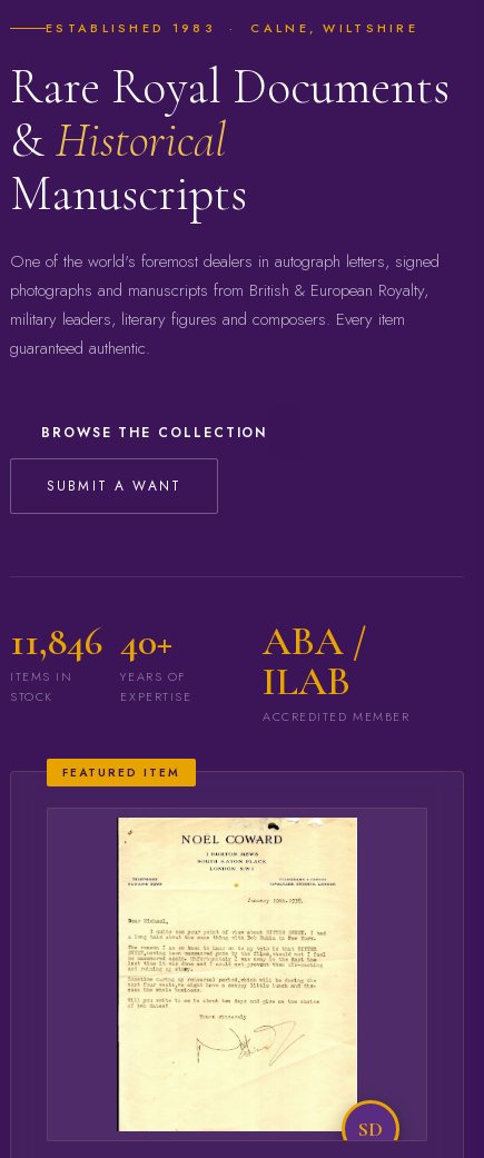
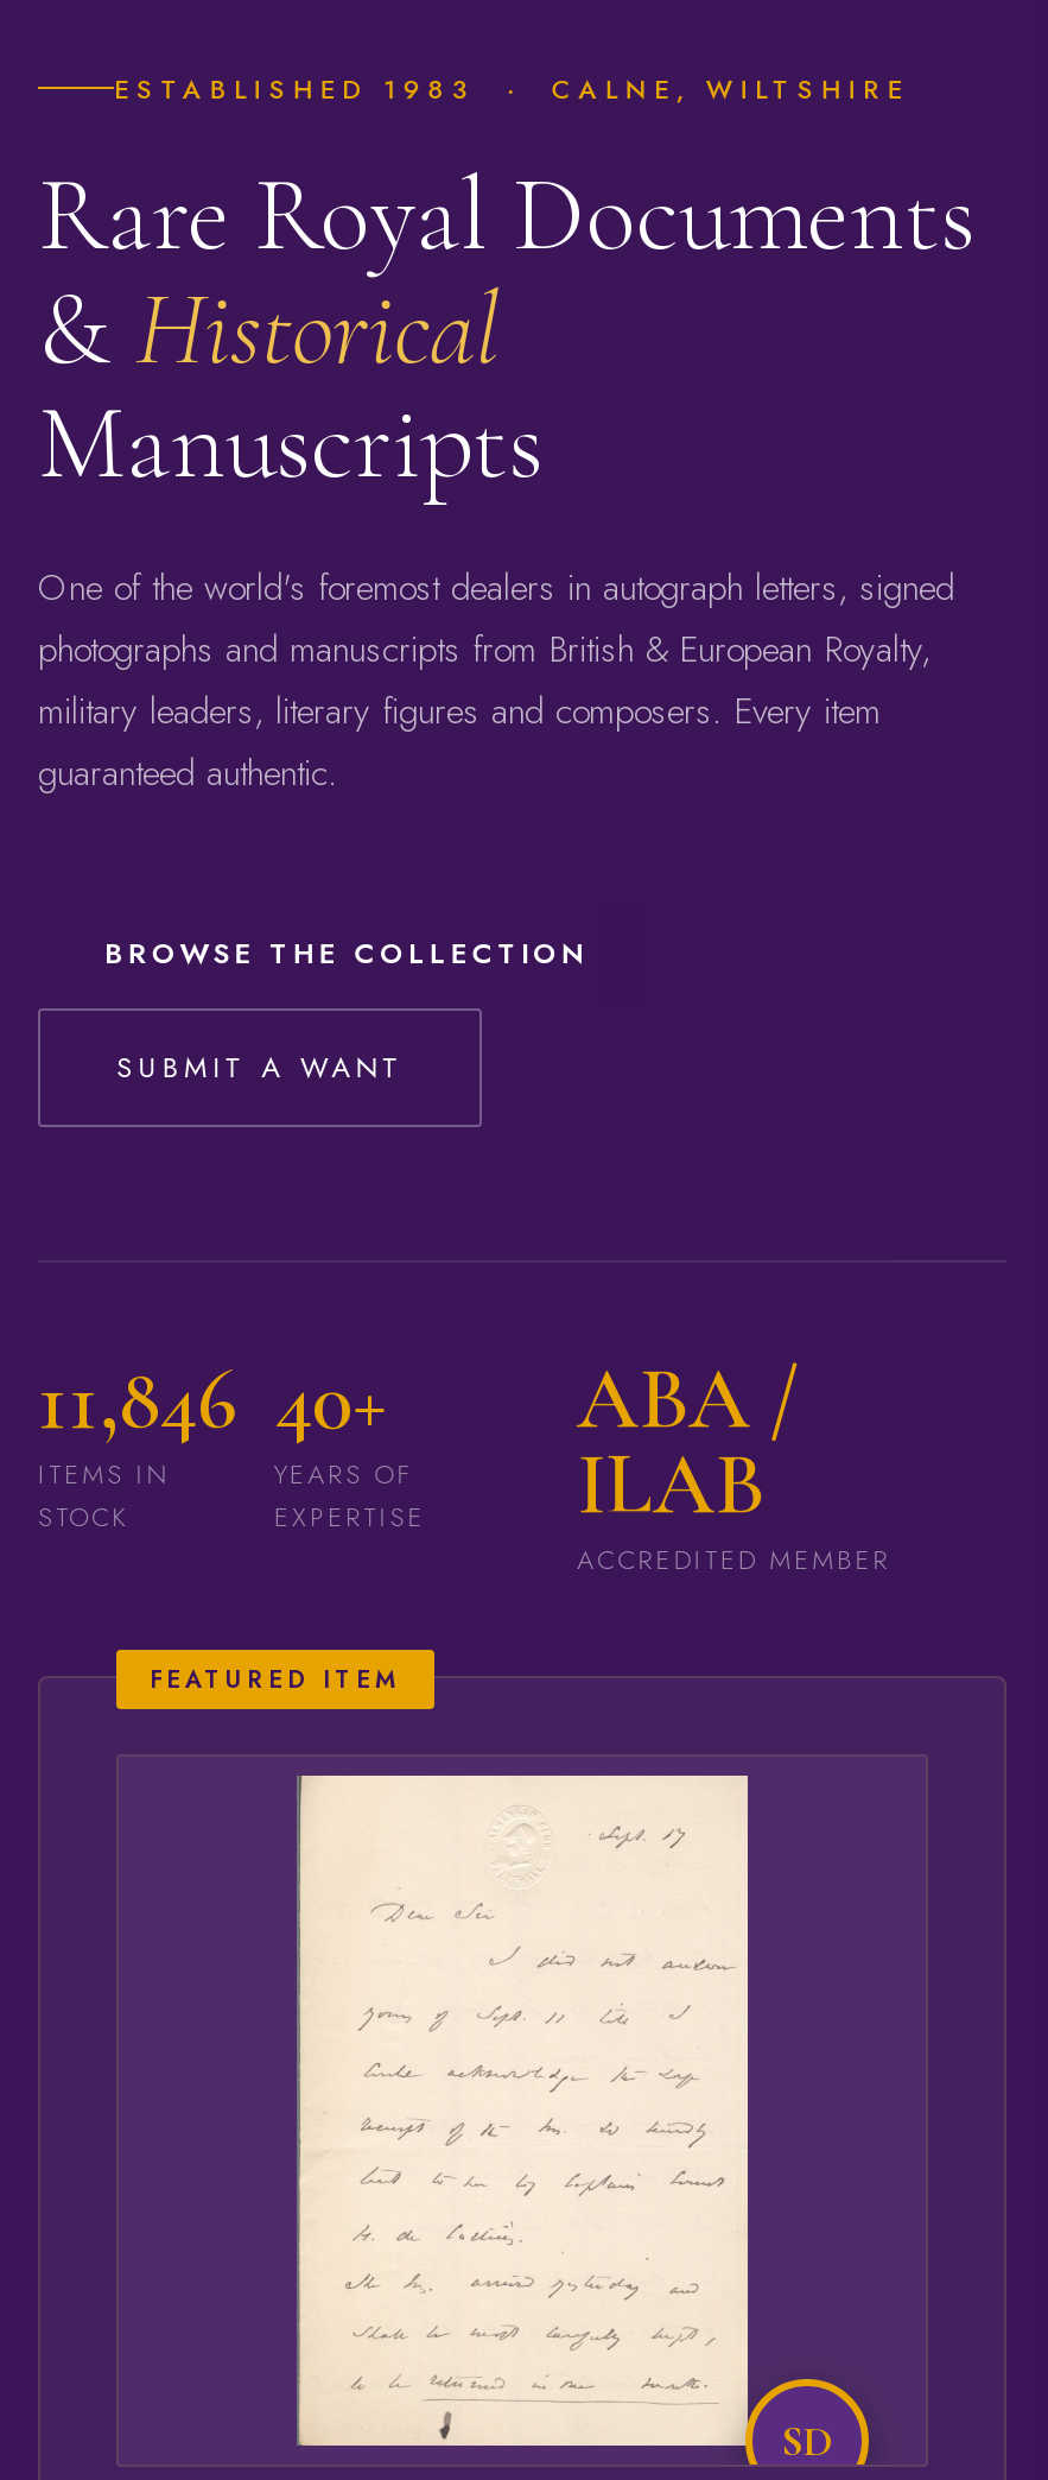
- [image]
+ [image]
